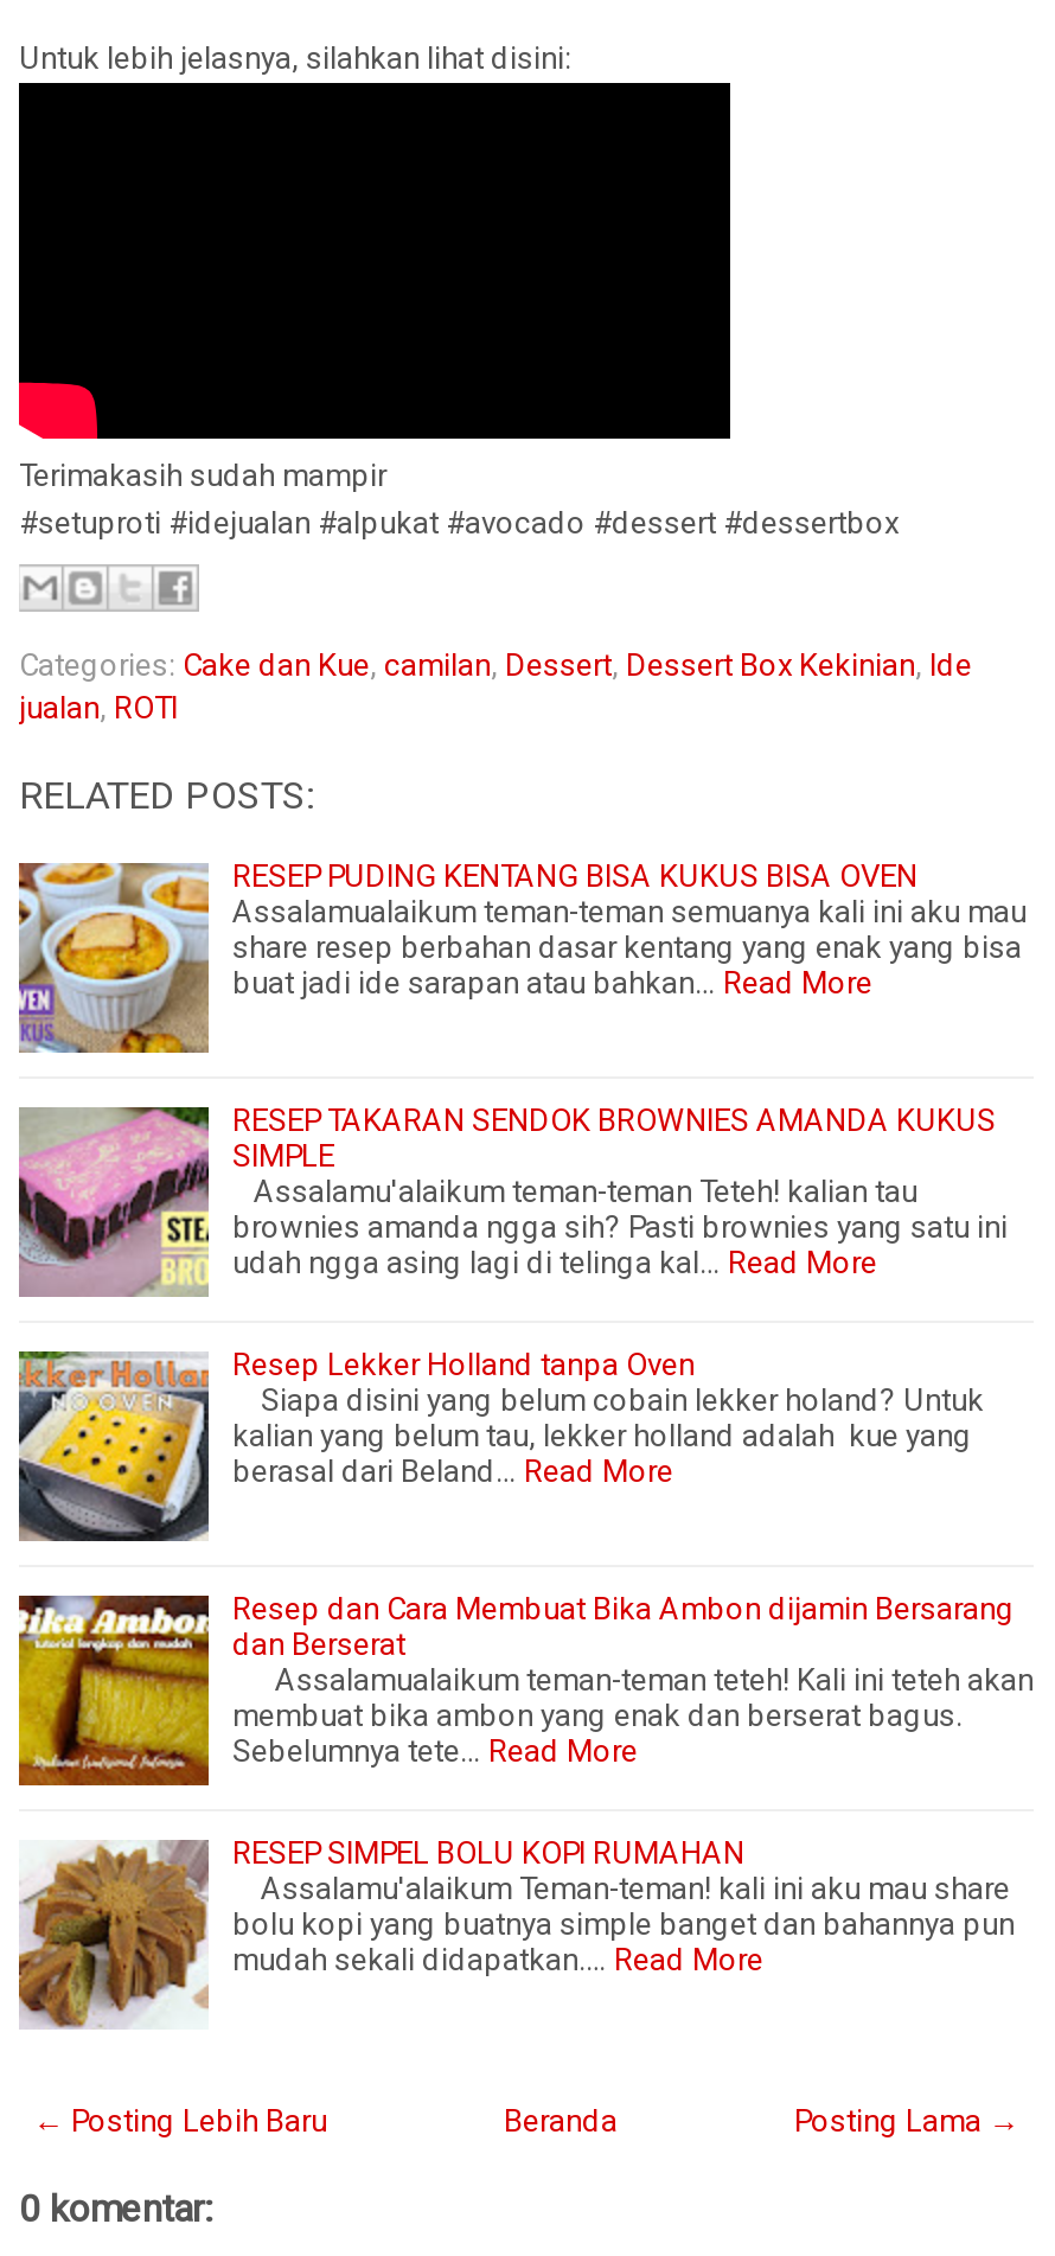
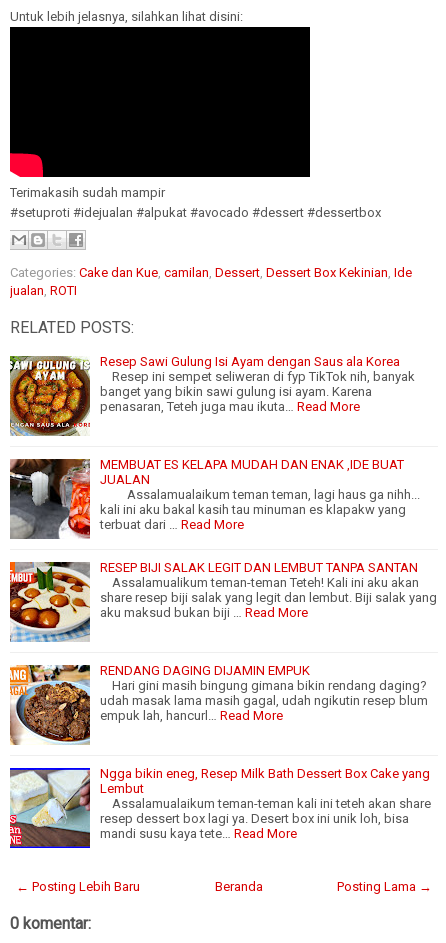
- [image]
- RESEP PUDING KENTANG BISA KUKUS BISA OVEN
- Assalamualaikum teman-teman semuanya kali ini aku mau
- share resep berbahan dasar kentang yang enak yang bisa
- buat jadi ide sarapan atau bahkan… Read More
+ [image]
+ Resep Sawi Gulung Isi Ayam dengan Saus ala Korea
+ Resep ini sempet seliweran di fyp TikTok nih, banyak
+ banget yang bikin sawi gulung isi ayam. Karena
+ penasaran, Teteh juga mau ikuta… Read More

- [image]
- RESEP TAKARAN SENDOK BROWNIES AMANDA KUKUS
- SIMPLE
- Assalamu'alaikum teman-teman Teteh! kalian tau
- brownies amanda ngga sih? Pasti brownies yang satu ini
- udah ngga asing lagi di telinga kal… Read More
+ [image]
+ MEMBUAT ES KELAPA MUDAH DAN ENAK ,IDE BUAT
+ JUALAN
+ Assalamualaikum teman teman, lagi haus ga nihh...
+ kali ini aku bakal kasih tau minuman es klapakw yang
+ terbuat dari … Read More

- [image]
- Resep Lekker Holland tanpa Oven
- Siapa disini yang belum cobain lekker holand? Untuk
- kalian yang belum tau, lekker holland adalah kue yang
- berasal dari Beland… Read More
+ [image]
+ RESEP BIJI SALAK LEGIT DAN LEMBUT TANPA SANTAN
+ Assalamualikum teman-teman Teteh! Kali ini aku akan
+ share resep biji salak yang legit dan lembut. Biji salak yang
+ aku maksud bukan biji … Read More

- [image]
- Resep dan Cara Membuat Bika Ambon dijamin Bersarang
- dan Berserat
- Assalamualaikum teman-teman teteh! Kali ini teteh akan
- membuat bika ambon yang enak dan berserat bagus.
- Sebelumnya tete… Read More
+ [image]
+ RENDANG DAGING DIJAMIN EMPUK
+ Hari gini masih bingung gimana bikin rendang daging?
+ udah masak lama masih gagal, udah ngikutin resep blum
+ empuk lah, hancurl… Read More

- [image]
- RESEP SIMPEL BOLU KOPI RUMAHAN
- Assalamu'alaikum Teman-teman! kali ini aku mau share
- bolu kopi yang buatnya simple banget dan bahannya pun
- mudah sekali didapatkan.… Read More
+ [image]
+ Ngga bikin eneg, Resep Milk Bath Dessert Box Cake yang
+ Lembut
+ Assalamualaikum teman-teman kali ini teteh akan share
+ resep dessert box lagi ya. Desert box ini unik loh, bisa
+ mandi susu kaya tete… Read More
